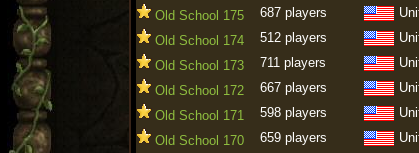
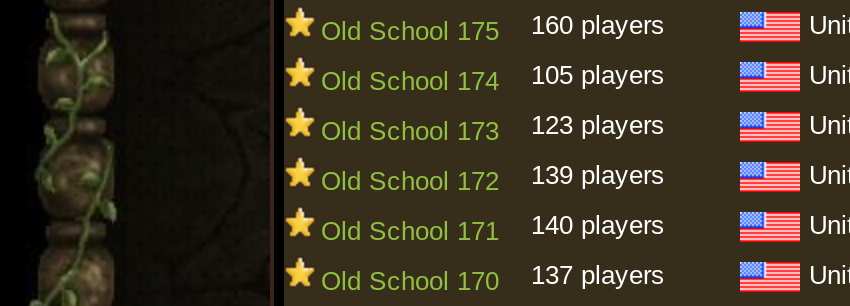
- Old School 175 687 players
+ Old School 175 160 players

- Old School 174 512 players
+ Old School 174 105 players

- Old School 173 711 players
+ Old School 173 123 players

- Old School 172 667 players
+ Old School 172 139 players

- Old School 171 598 players
+ Old School 171 140 players

- Old School 170 659 players
+ Old School 170 137 players
